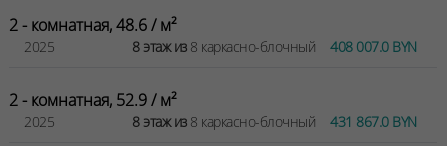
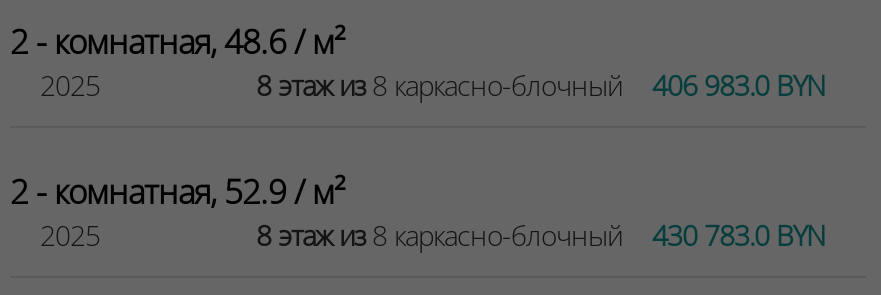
- 8 этаж из 8 каркасно-блочный 408 007.0 BYN
+ 8 этаж из 8 каркасно-блочный 406 983.0 BYN

- 8 этаж из 8 каркасно-блочный 431 867.0 BYN
+ 8 этаж из 8 каркасно-блочный 430 783.0 BYN
